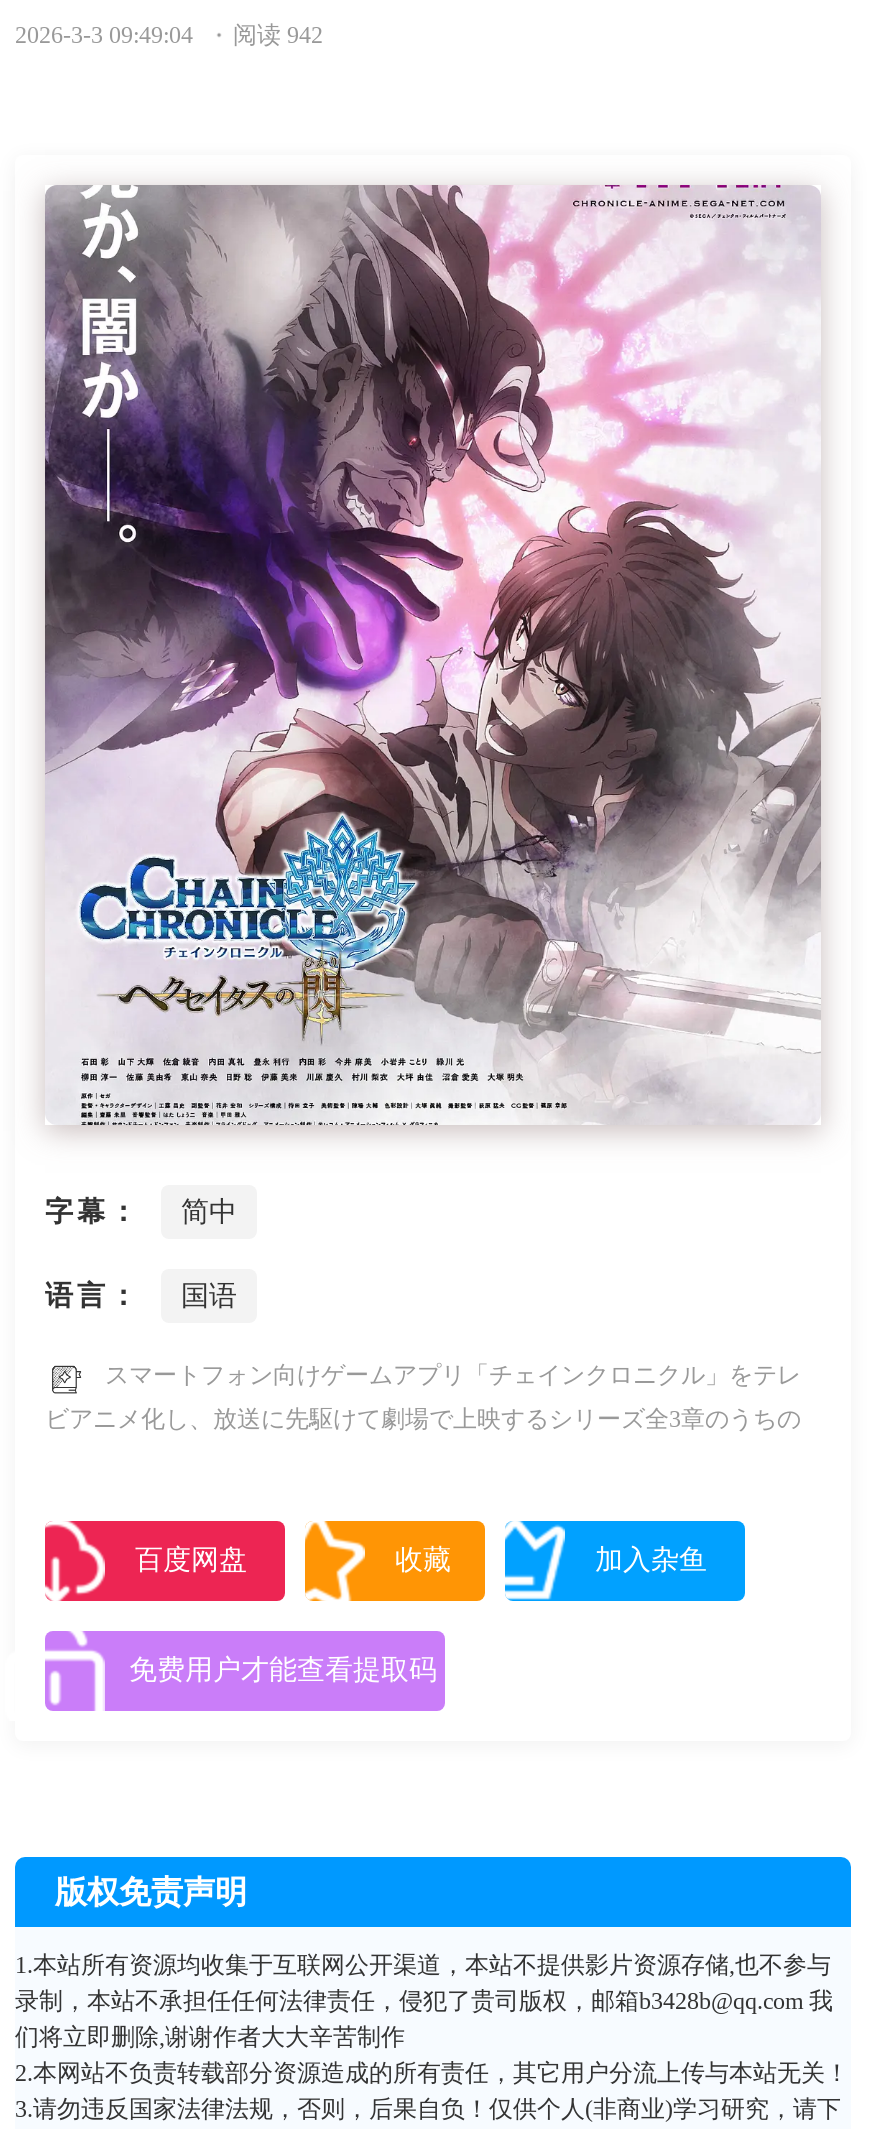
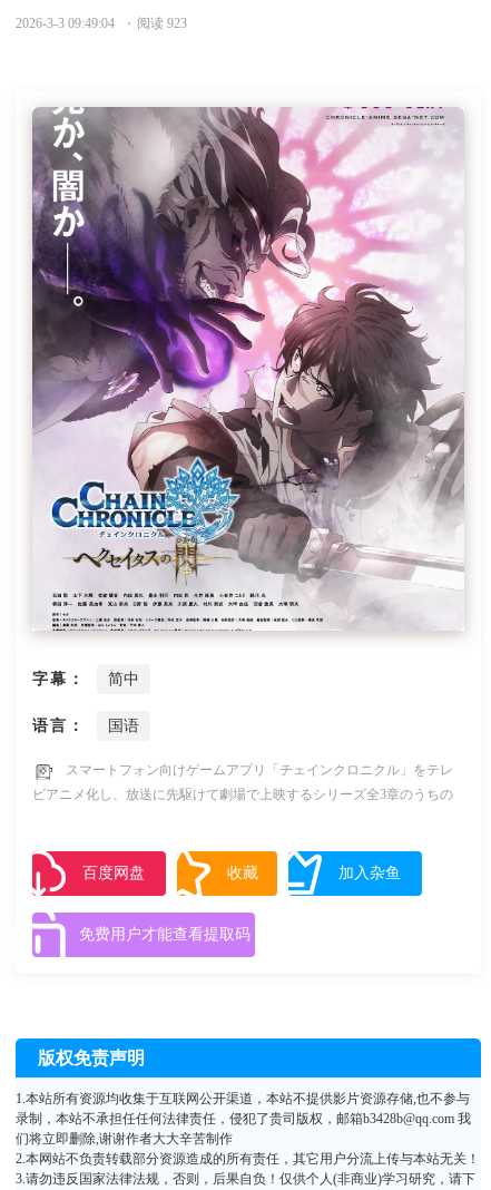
- 2026-3-3 09:49:04 阅读 942
+ 2026-3-3 09:49:04 阅读 923
